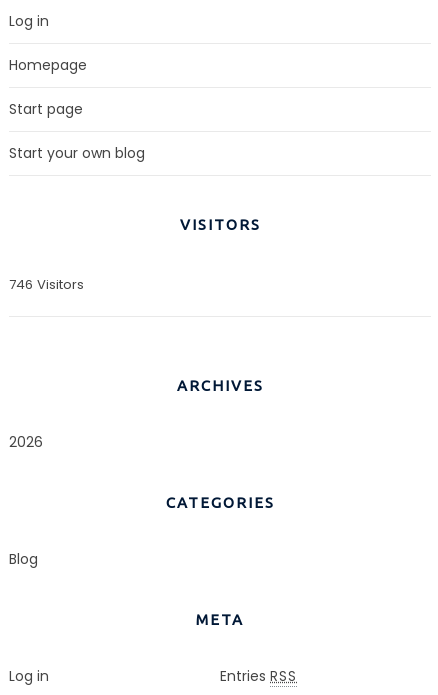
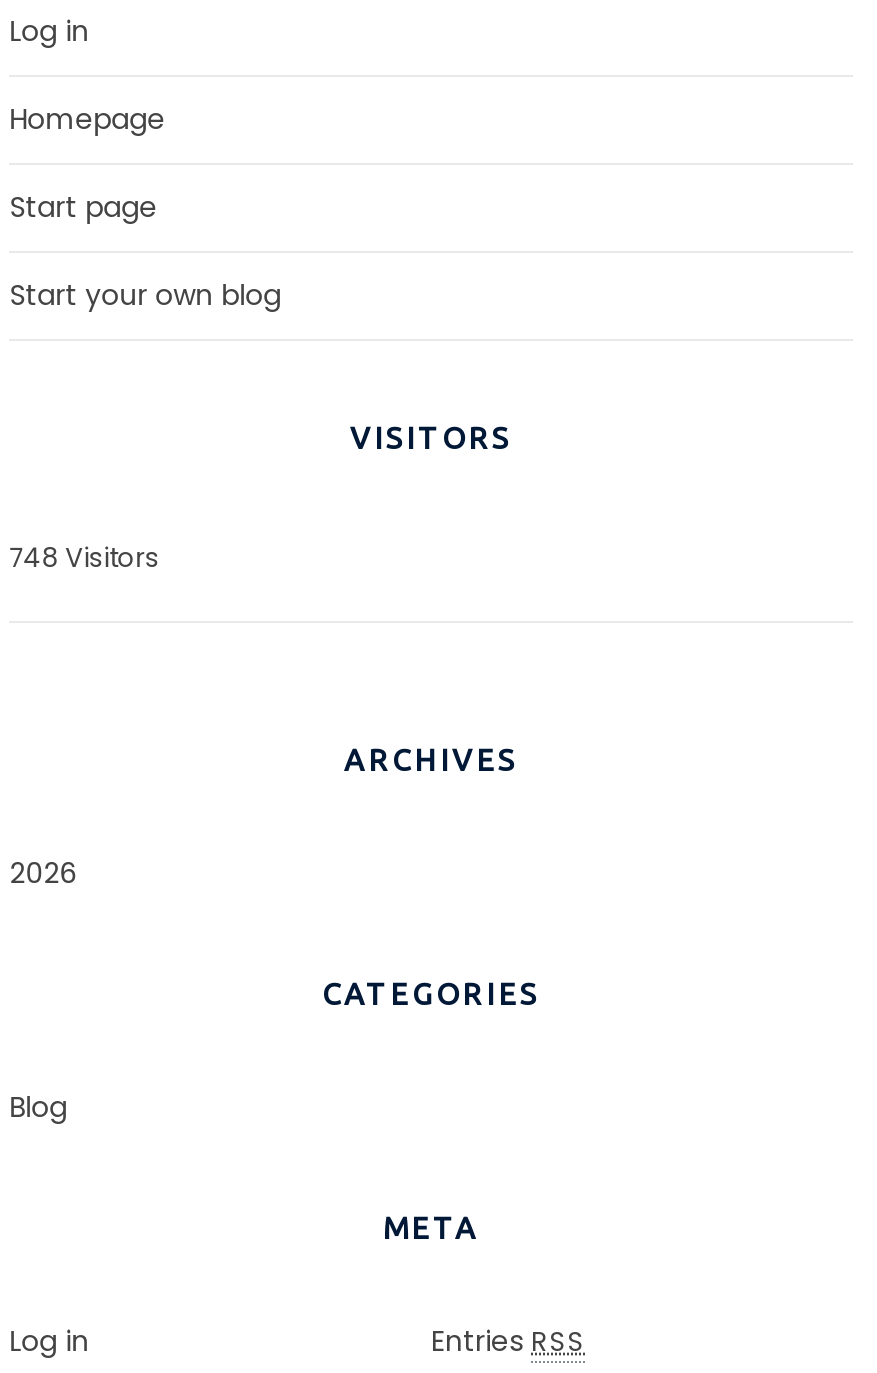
- 746 Visitors
+ 748 Visitors
